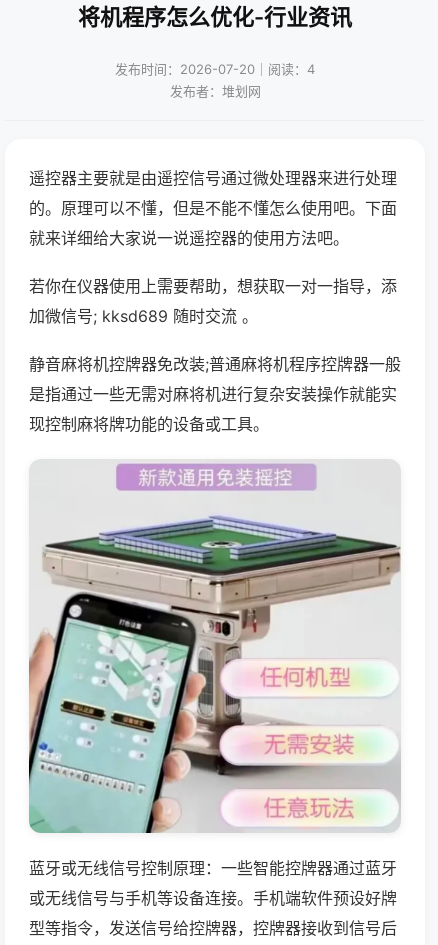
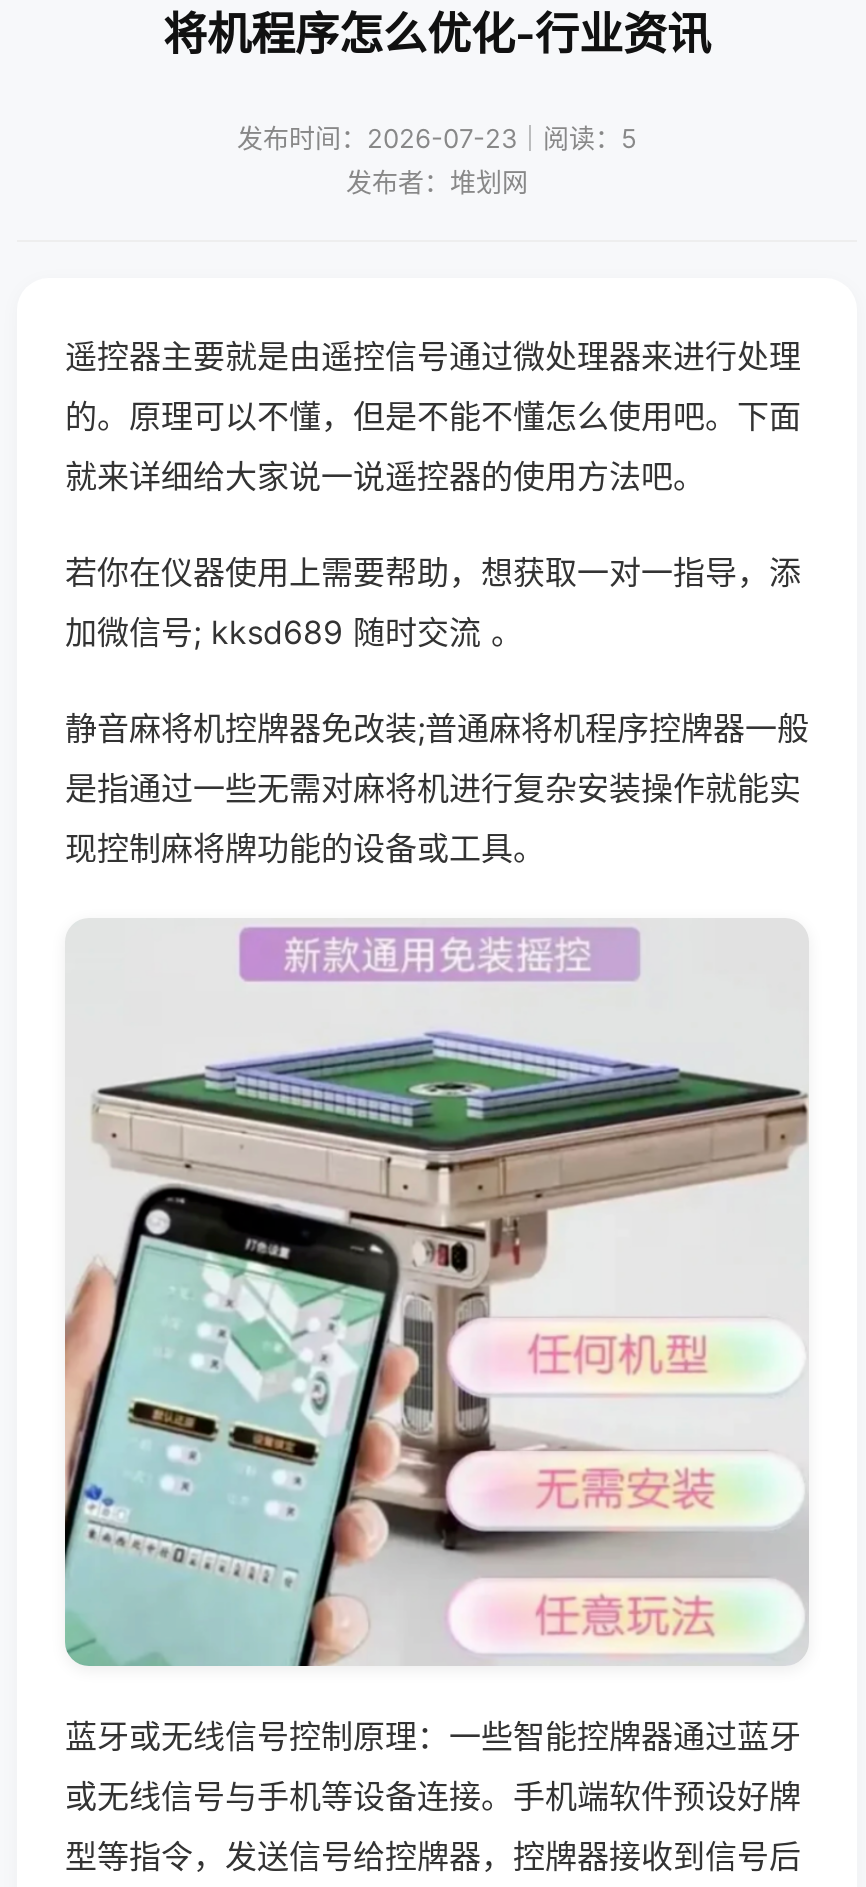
- 发布时间：2026-07-20｜阅读：4
+ 发布时间：2026-07-23｜阅读：5
